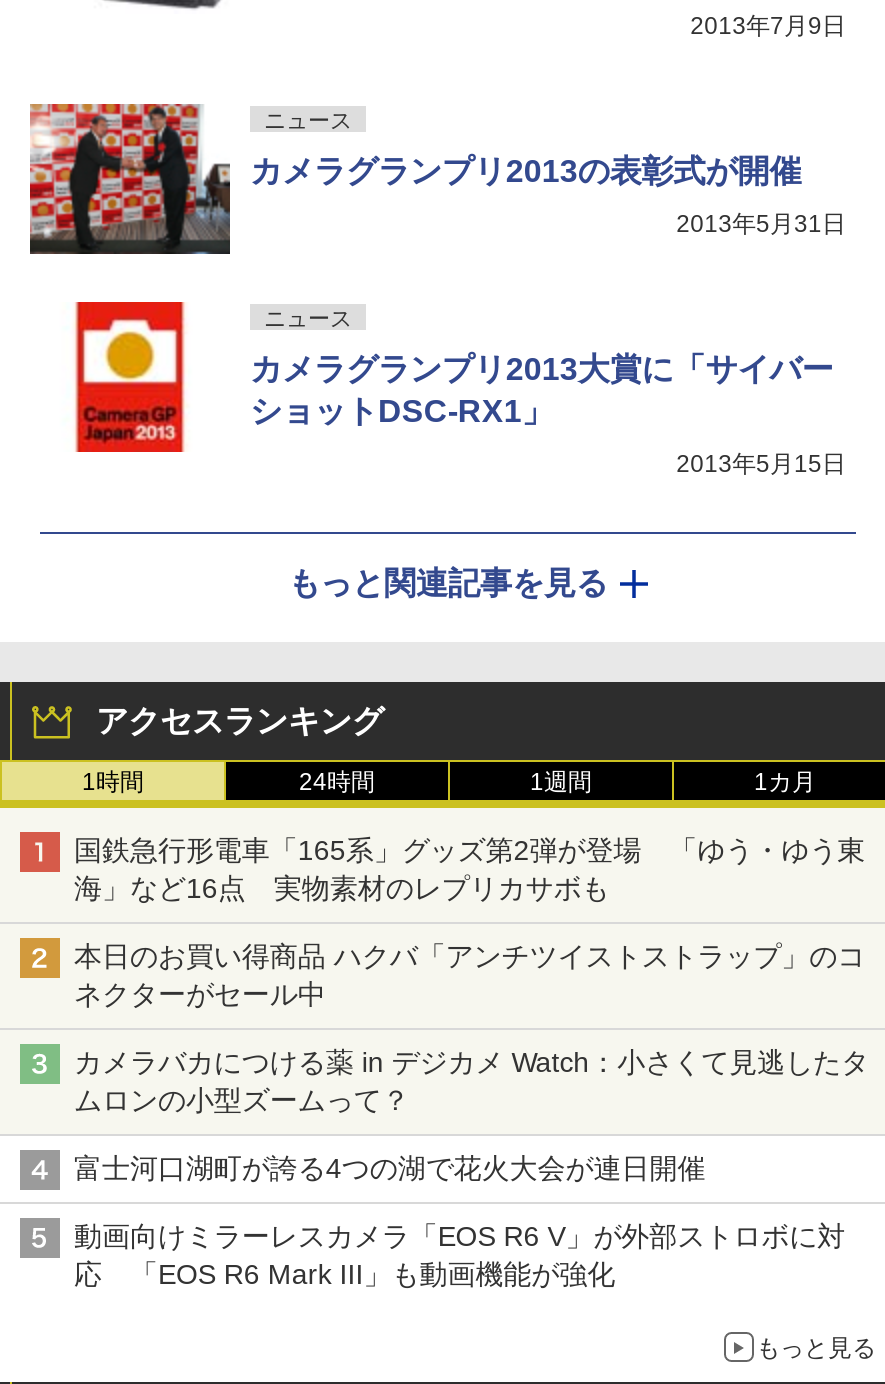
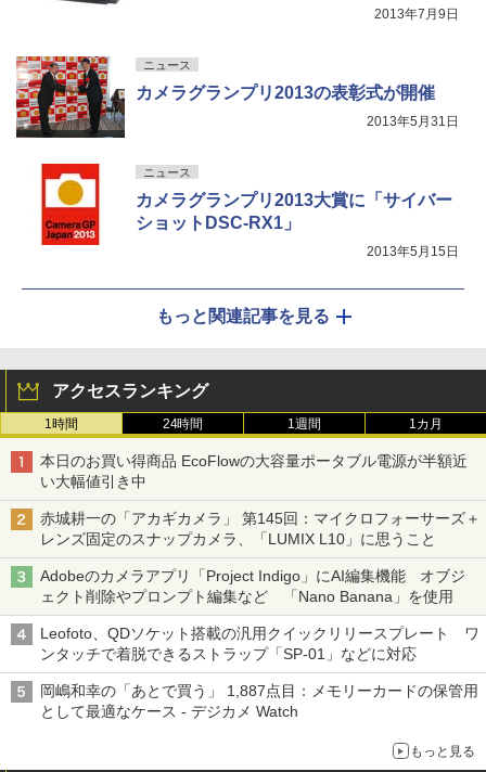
- 国鉄急行形電車「165系」グッズ第2弾が登場 「ゆう・ゆう東
- 海」など16点 実物素材のレプリカサボも
+ 本日のお買い得商品 EcoFlowの大容量ポータブル電源が半額近
+ い大幅値引き中

- 本日のお買い得商品 ハクバ「アンチツイストストラップ」のコ
- ネクターがセール中
+ 赤城耕一の「アカギカメラ」 第145回：マイクロフォーサーズ＋
+ レンズ固定のスナップカメラ、「LUMIX L10」に思うこと

- カメラバカにつける薬 in デジカメ Watch：小さくて見逃したタ
- ムロンの小型ズームって？
+ Adobeのカメラアプリ「Project Indigo」にAI編集機能 オブジ
+ ェクト削除やプロンプト編集など 「Nano Banana」を使用

- 富士河口湖町が誇る4つの湖で花火大会が連日開催
+ Leofoto、QDソケット搭載の汎用クイックリリースプレート ワ
+ ンタッチで着脱できるストラップ「SP-01」などに対応

- 動画向けミラーレスカメラ「EOS R6 V」が外部ストロボに対
- 応 「EOS R6 Mark III」も動画機能が強化
+ 岡嶋和幸の「あとで買う」 1,887点目：メモリーカードの保管用
+ として最適なケース - デジカメ Watch
